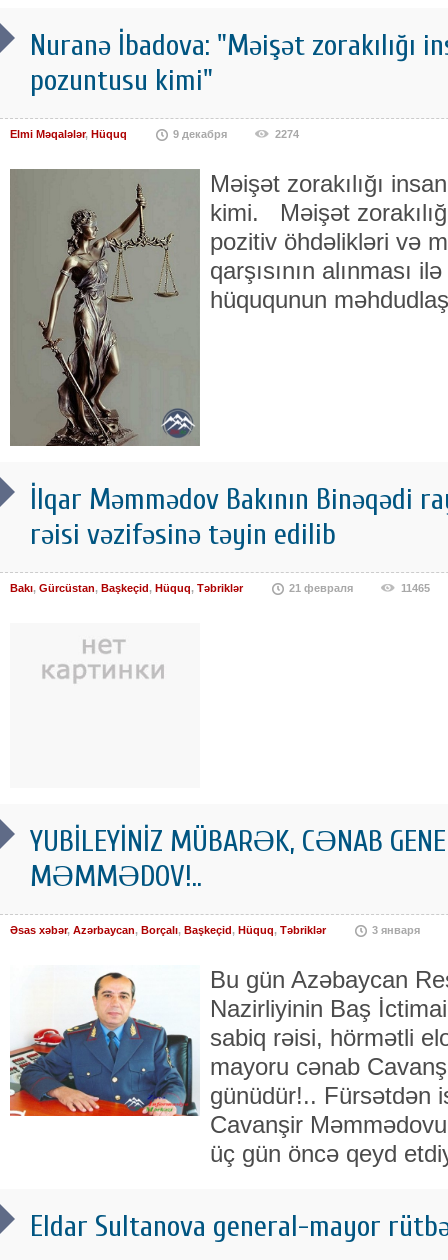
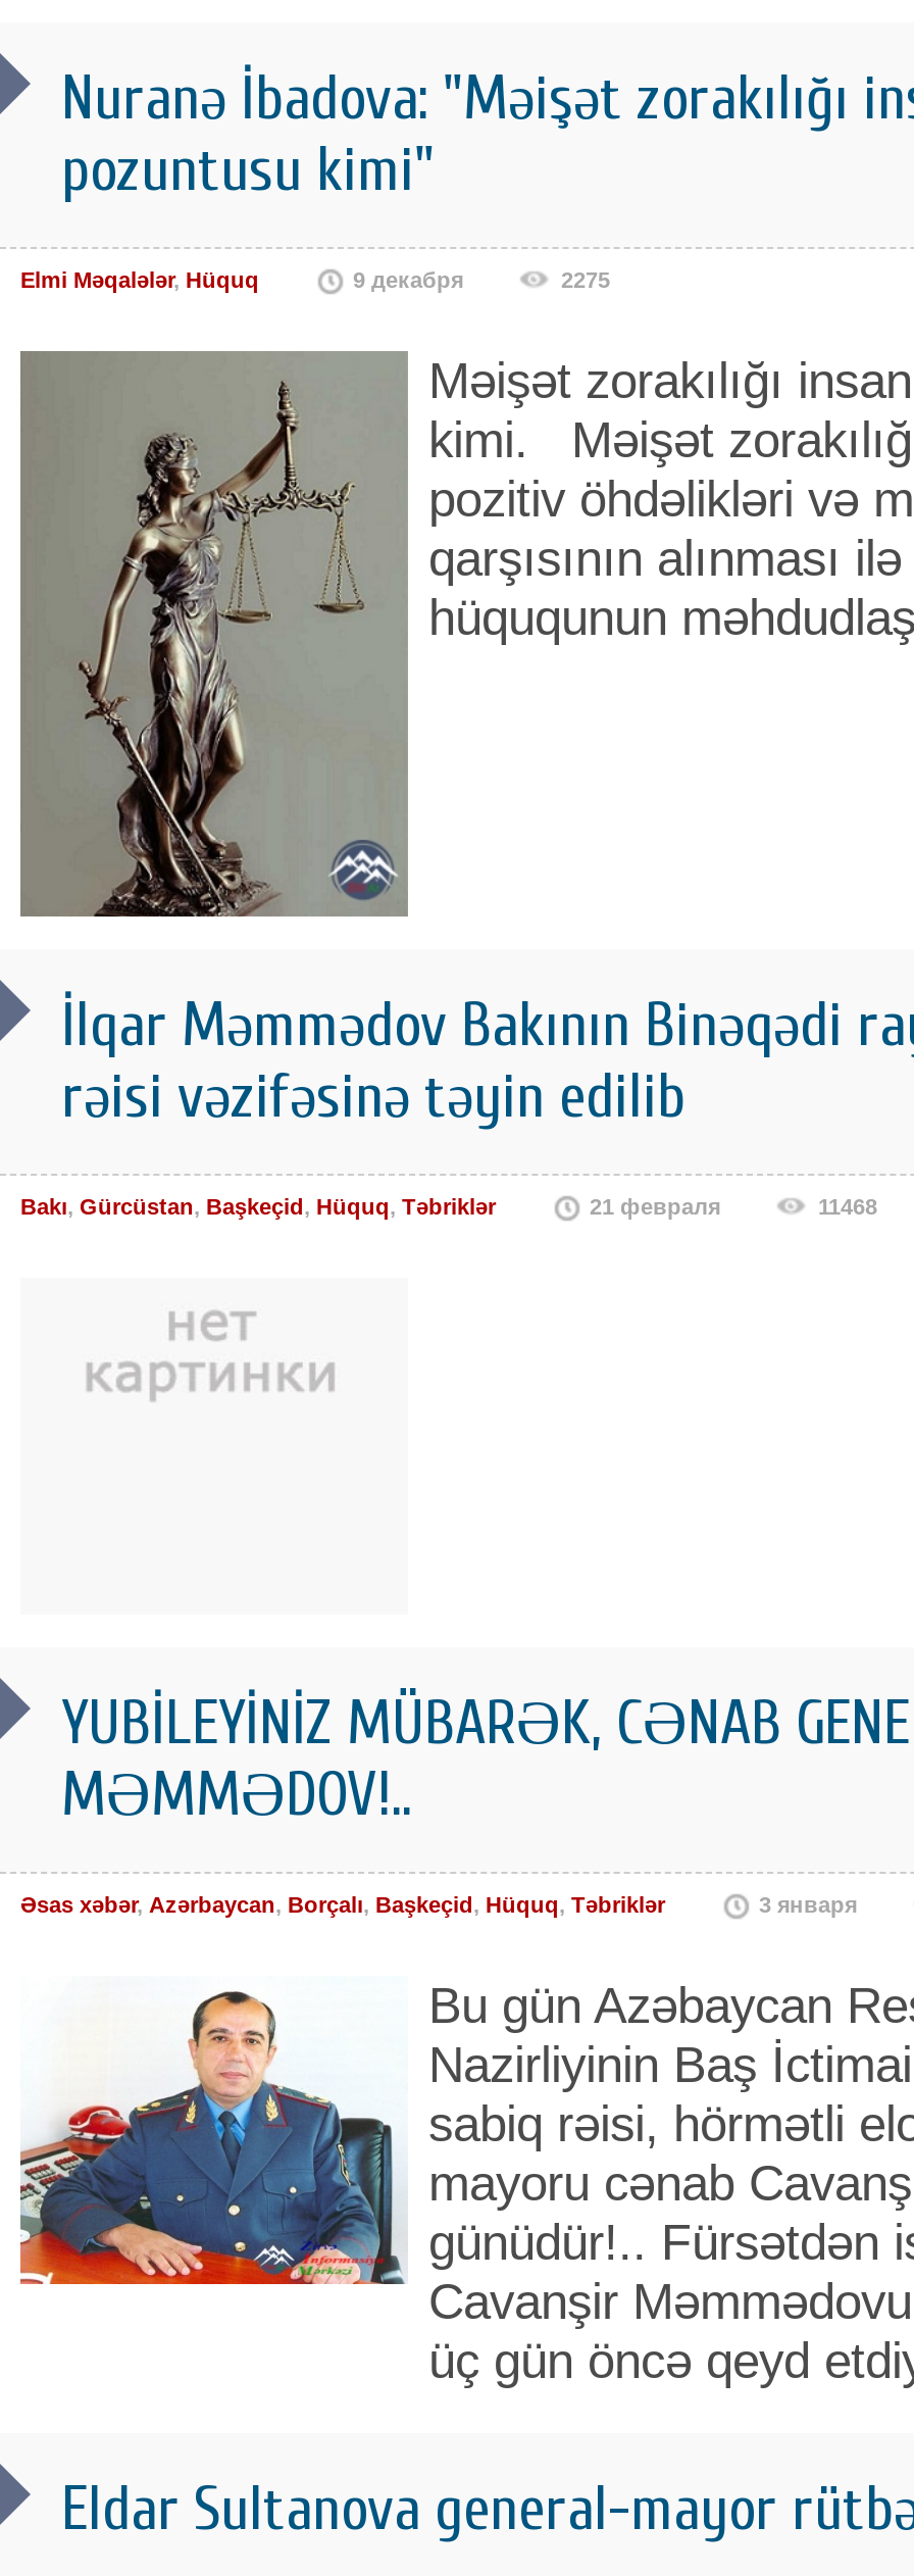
- 2274
+ 2275

- 11465
+ 11468
